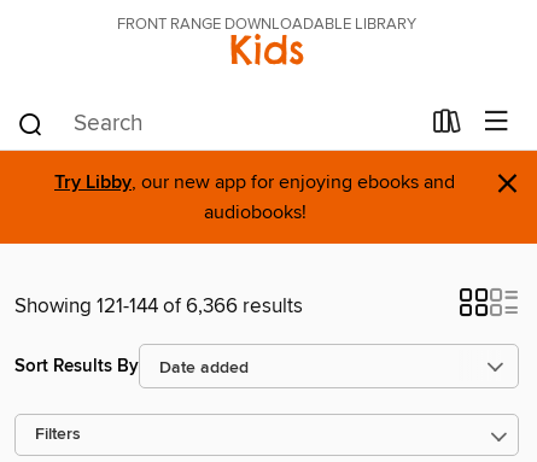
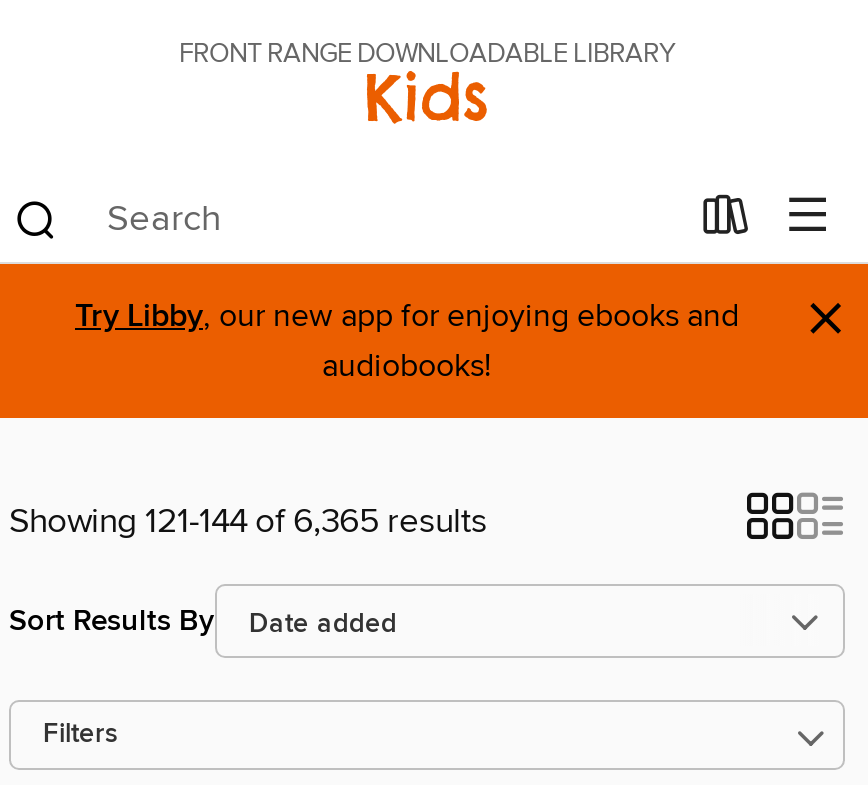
- Showing 121-144 of 6,366 results
+ Showing 121-144 of 6,365 results
